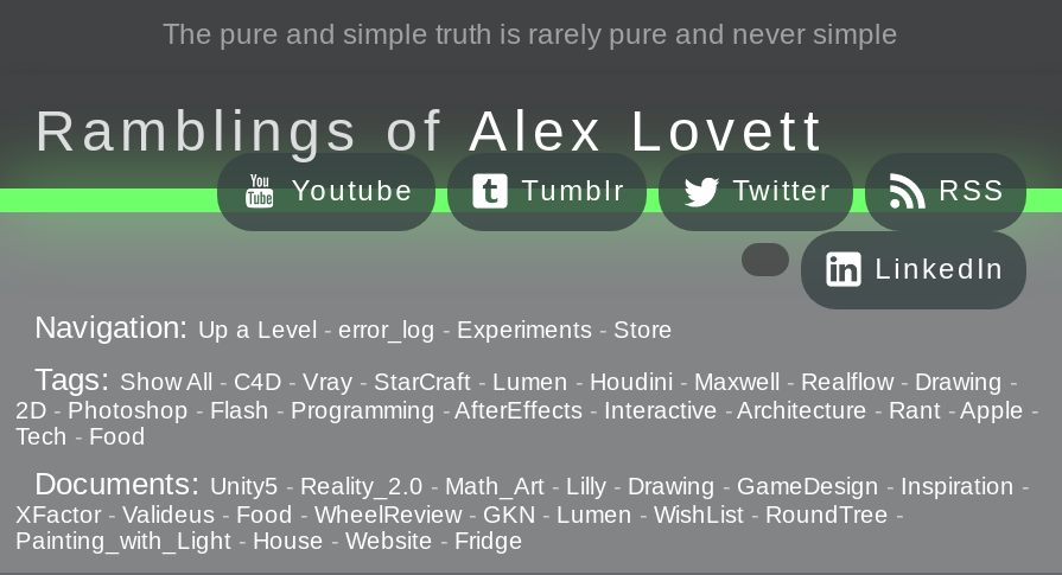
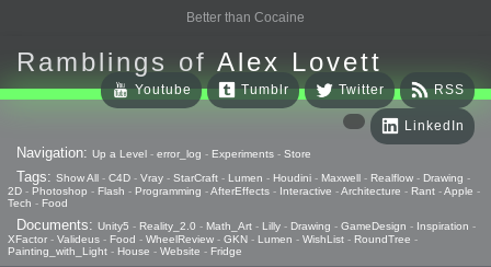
- The pure and simple truth is rarely pure and never simple
+ Better than Cocaine
